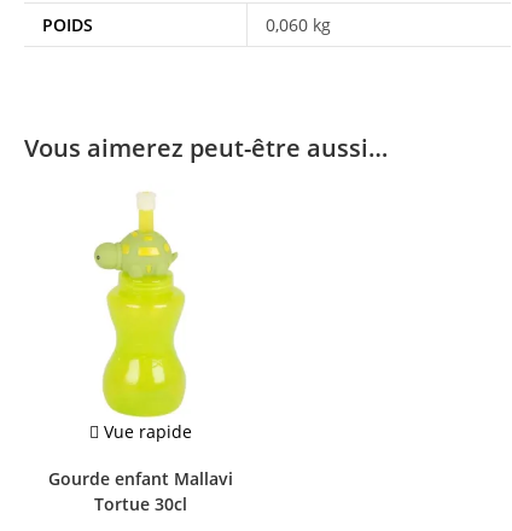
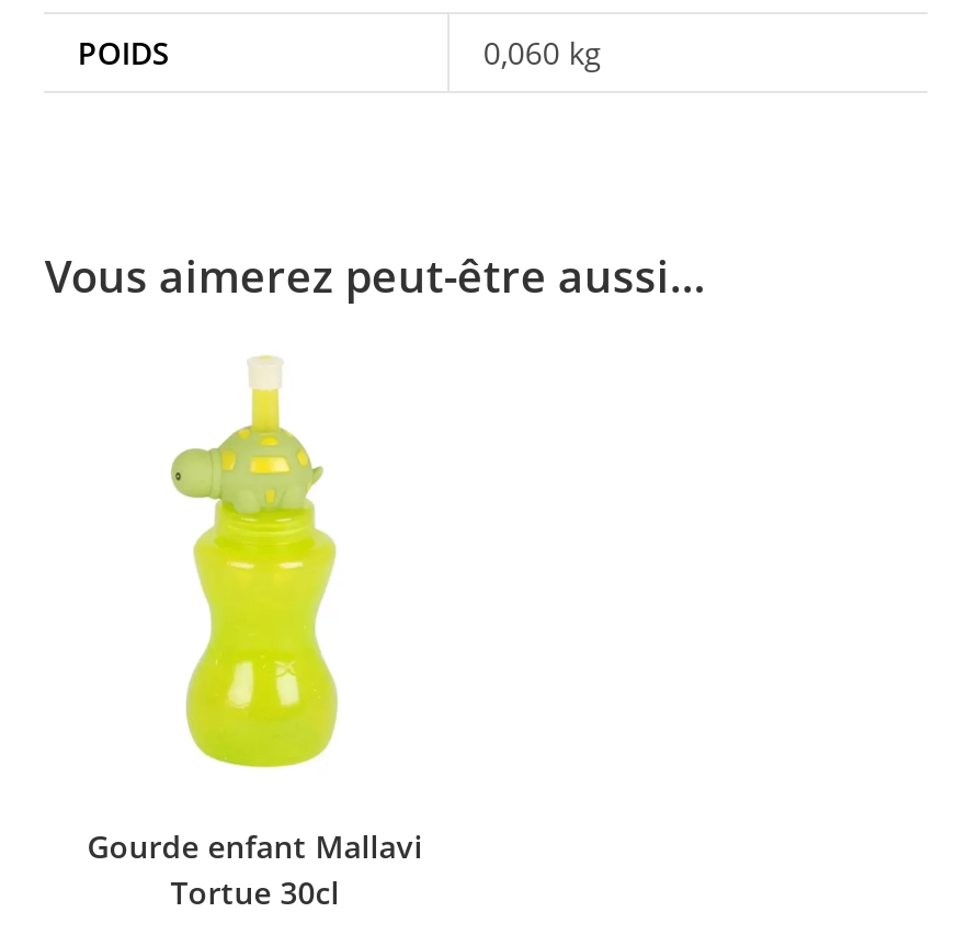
- Vue rapide
